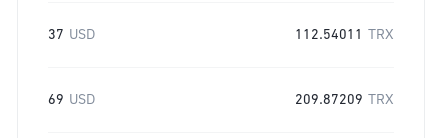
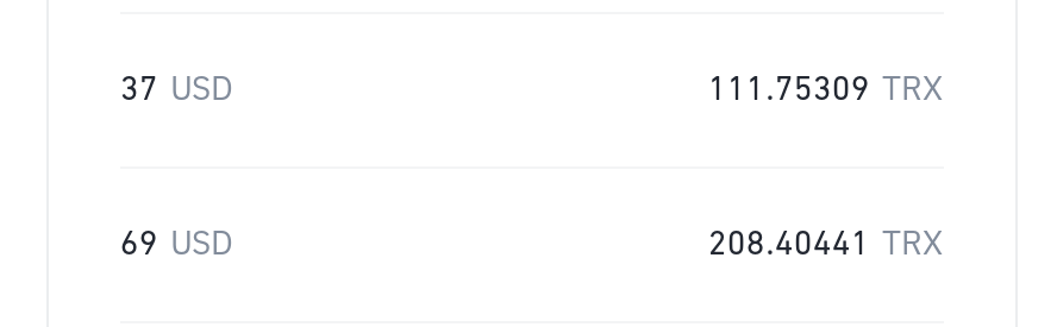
- 112.54011 TRX
+ 111.75309 TRX

- 209.87209 TRX
+ 208.40441 TRX
